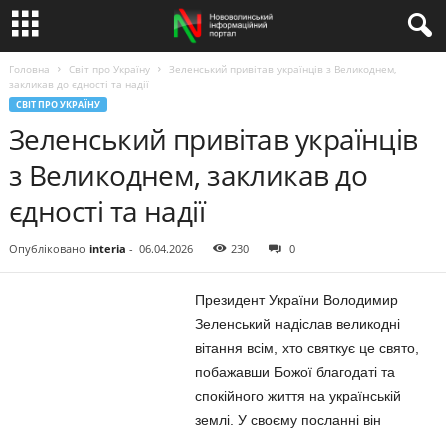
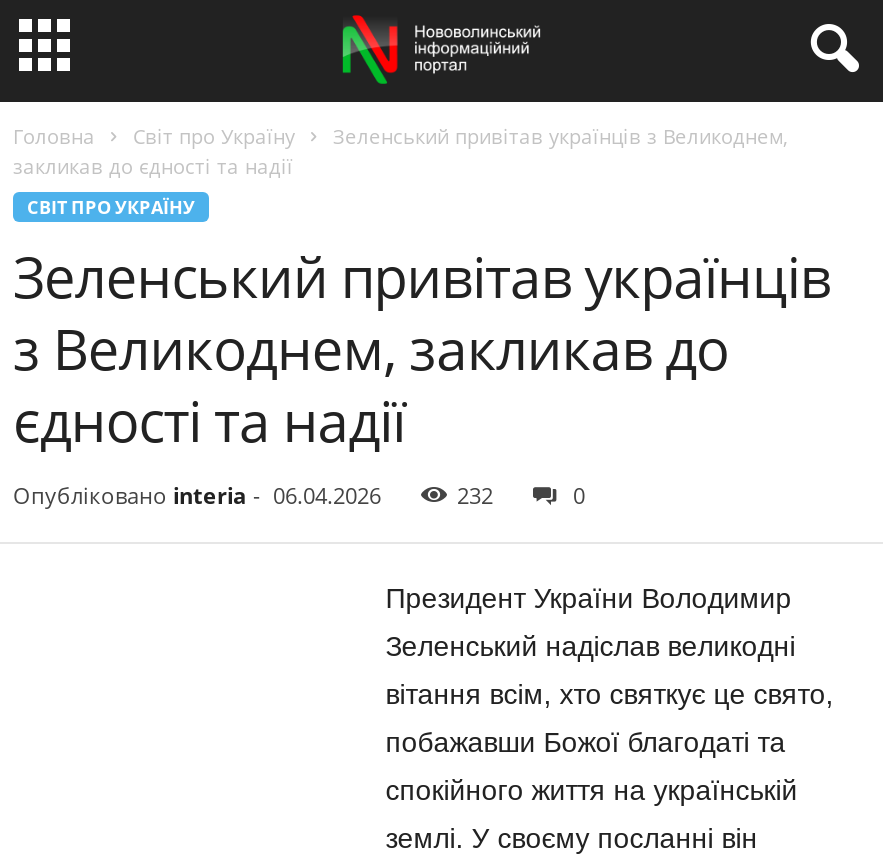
- 230
+ 232
